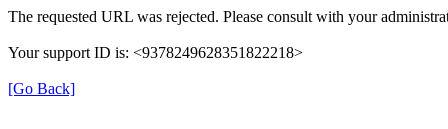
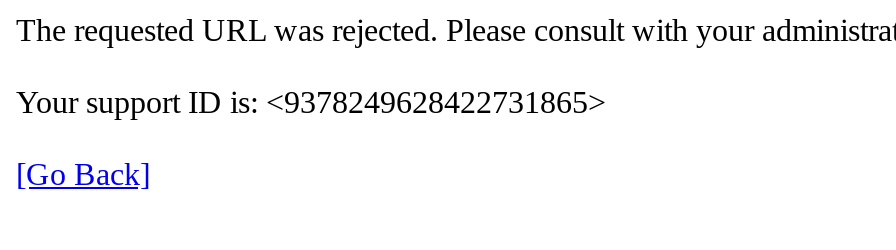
- Your support ID is: <9378249628351822218>
+ Your support ID is: <9378249628422731865>
